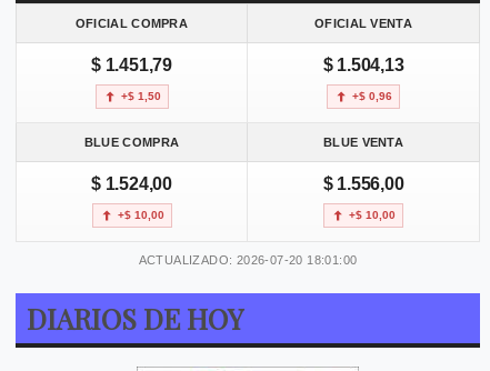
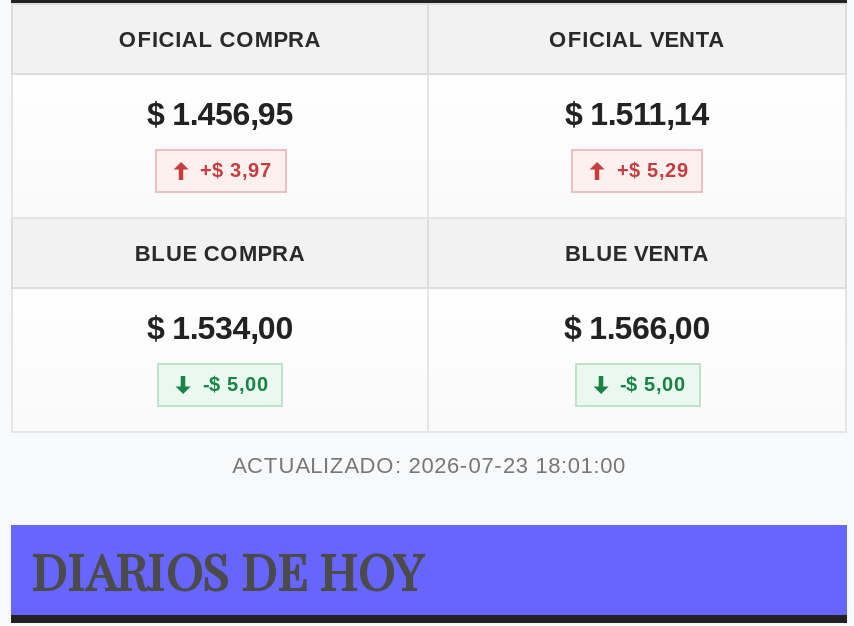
- $ 1.451,79
+ $ 1.456,95

- $ 1.504,13
+ $ 1.511,14

- +$ 1,50
+ +$ 3,97

- +$ 0,96
+ +$ 5,29

- $ 1.524,00
+ $ 1.534,00

- $ 1.556,00
+ $ 1.566,00

- +$ 10,00
+ -$ 5,00

- +$ 10,00
+ -$ 5,00

- ACTUALIZADO: 2026-07-20 18:01:00
+ ACTUALIZADO: 2026-07-23 18:01:00
